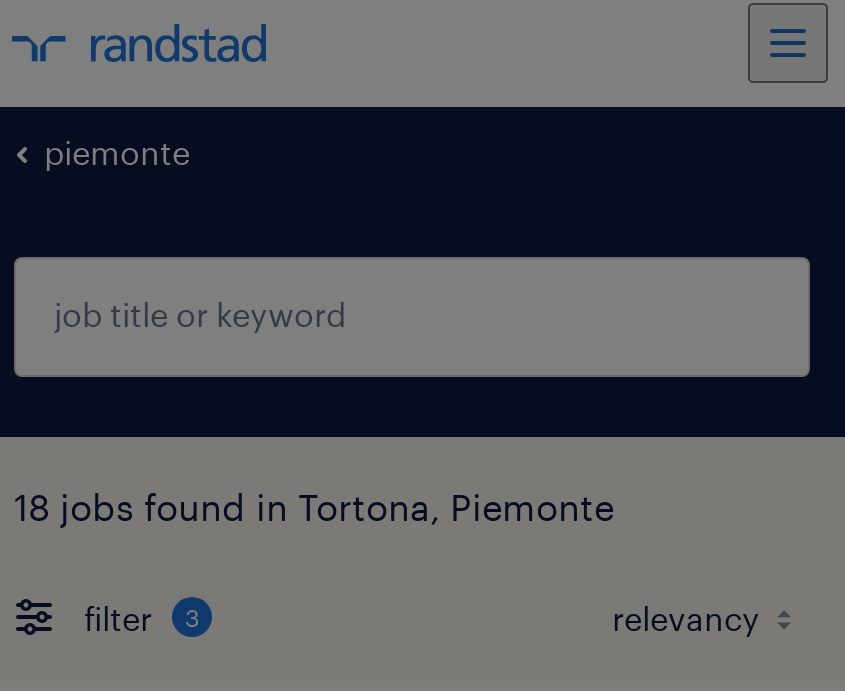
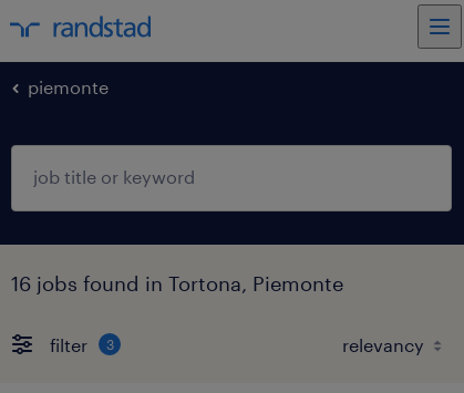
- 18 jobs found in Tortona, Piemonte
+ 16 jobs found in Tortona, Piemonte
